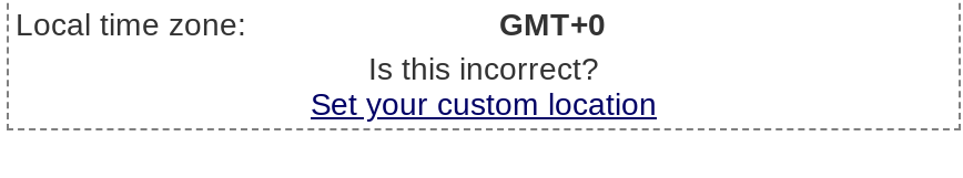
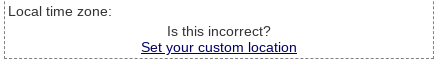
- GMT+0
